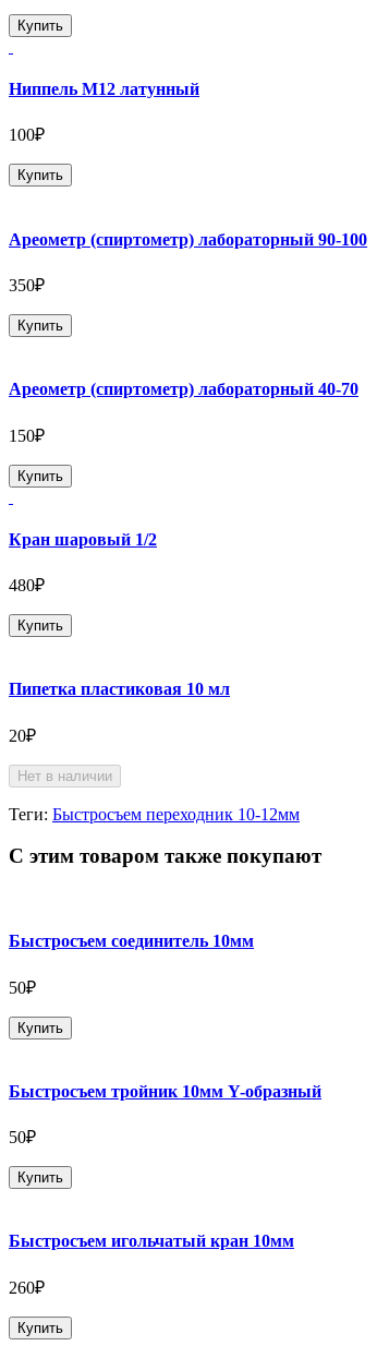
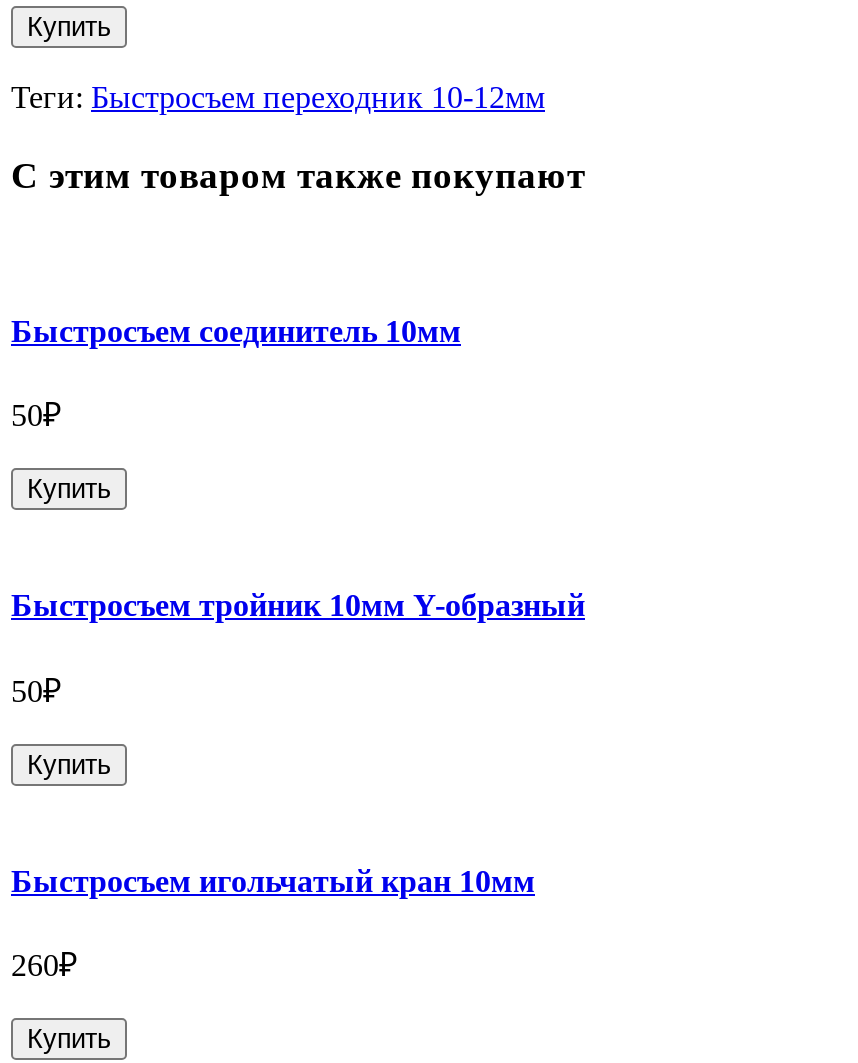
- Ниппель М12 латунный
- 100₽
- Купить
- Ареометр (спиртометр) лабораторный 90-100
- 350₽
- Купить
- Ареометр (спиртометр) лабораторный 40-70
- 150₽
- Купить
- Кран шаровый 1/2
- 480₽
- Купить
- Пипетка пластиковая 10 мл
- 20₽
- Нет в наличии
